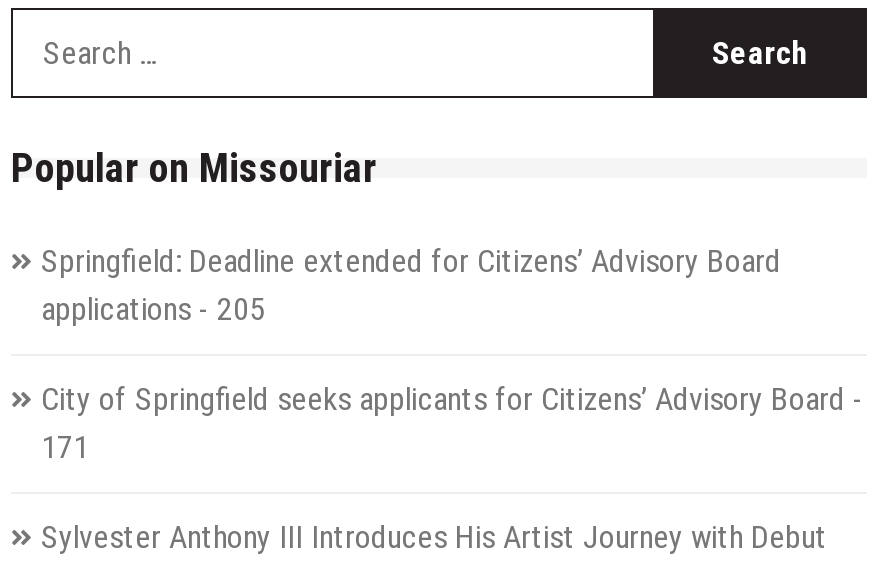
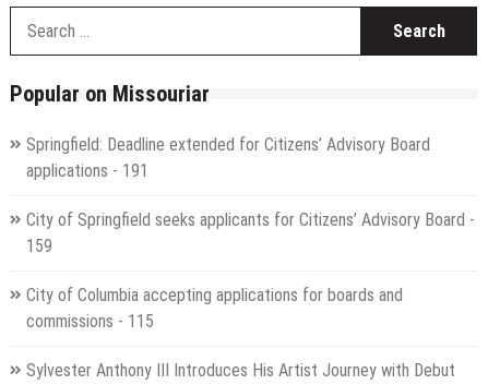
- applications - 205
+ applications - 191

- 171
+ 159
+ City of Columbia accepting applications for boards and
+ commissions - 115
